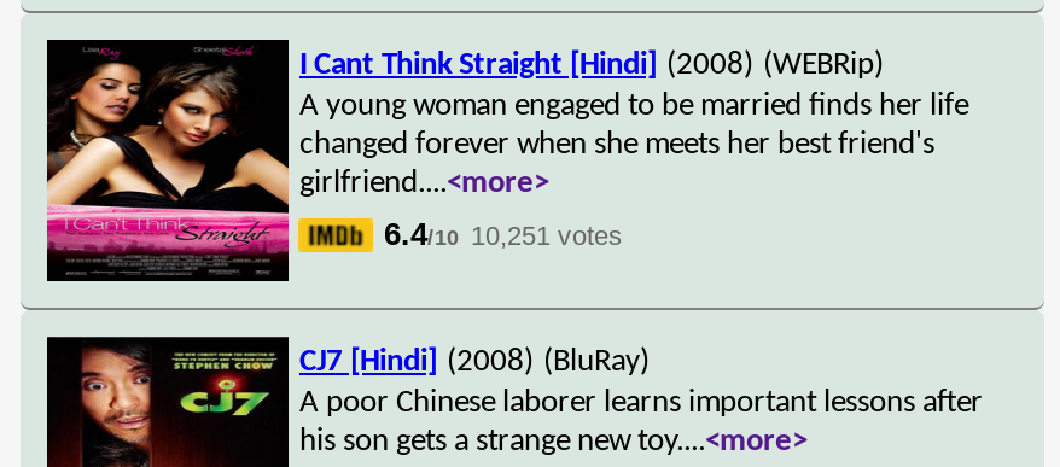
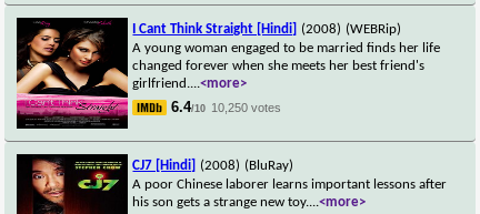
- 6.4/10 10,251 votes
+ 6.4/10 10,250 votes
